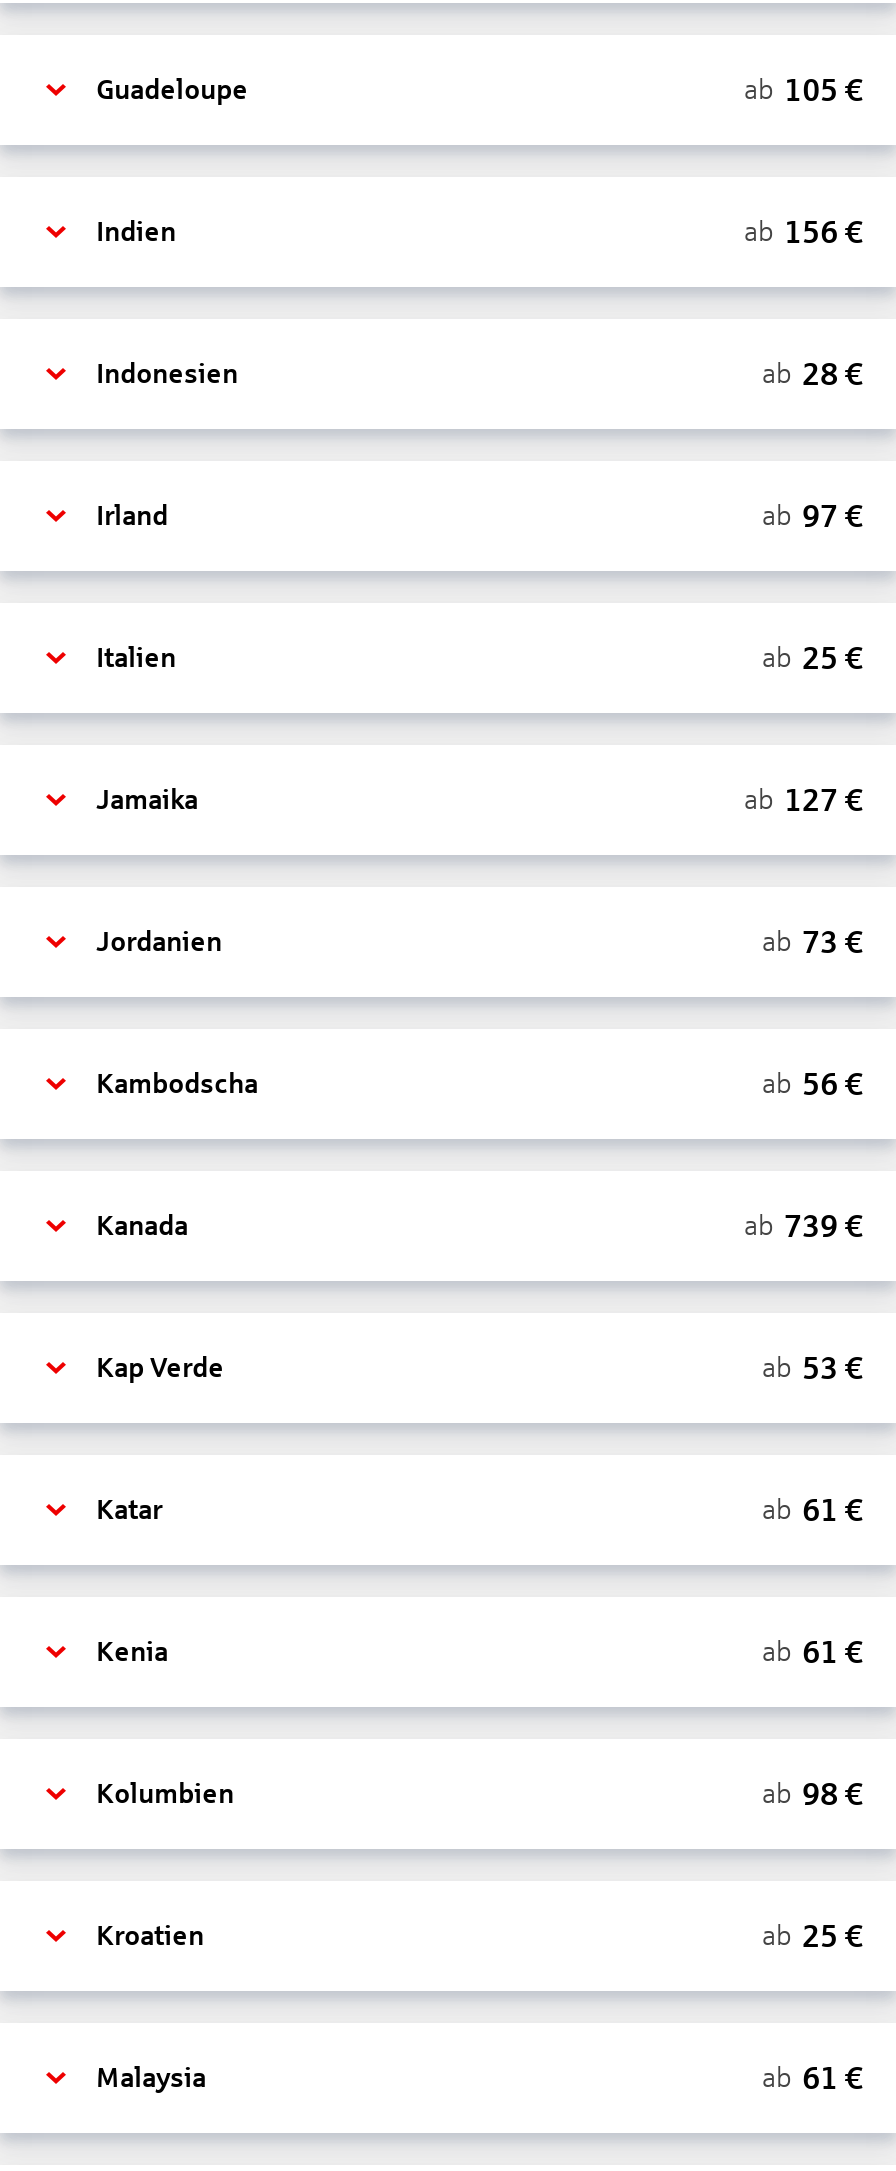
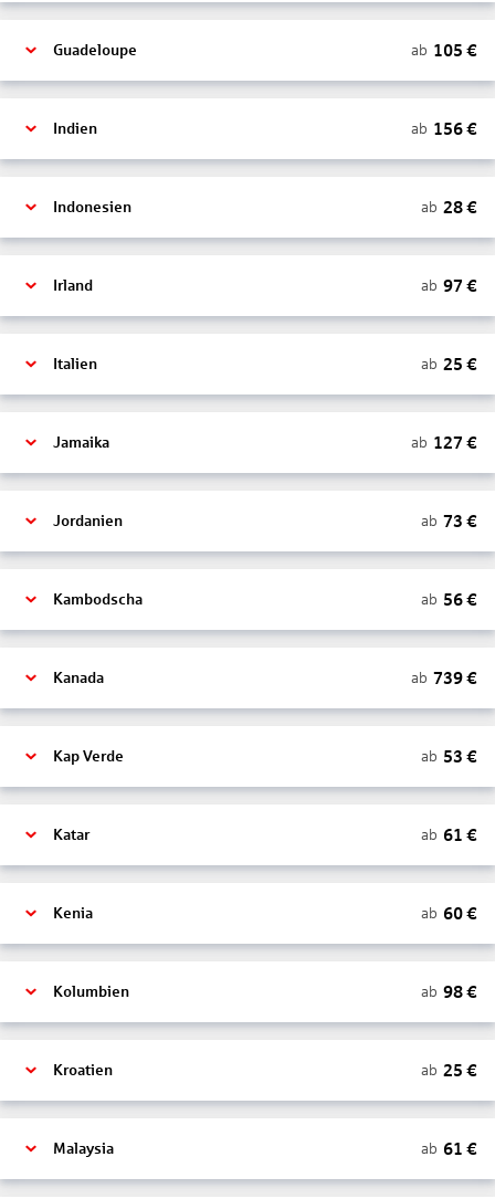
- ab 61 €
+ ab 60 €
